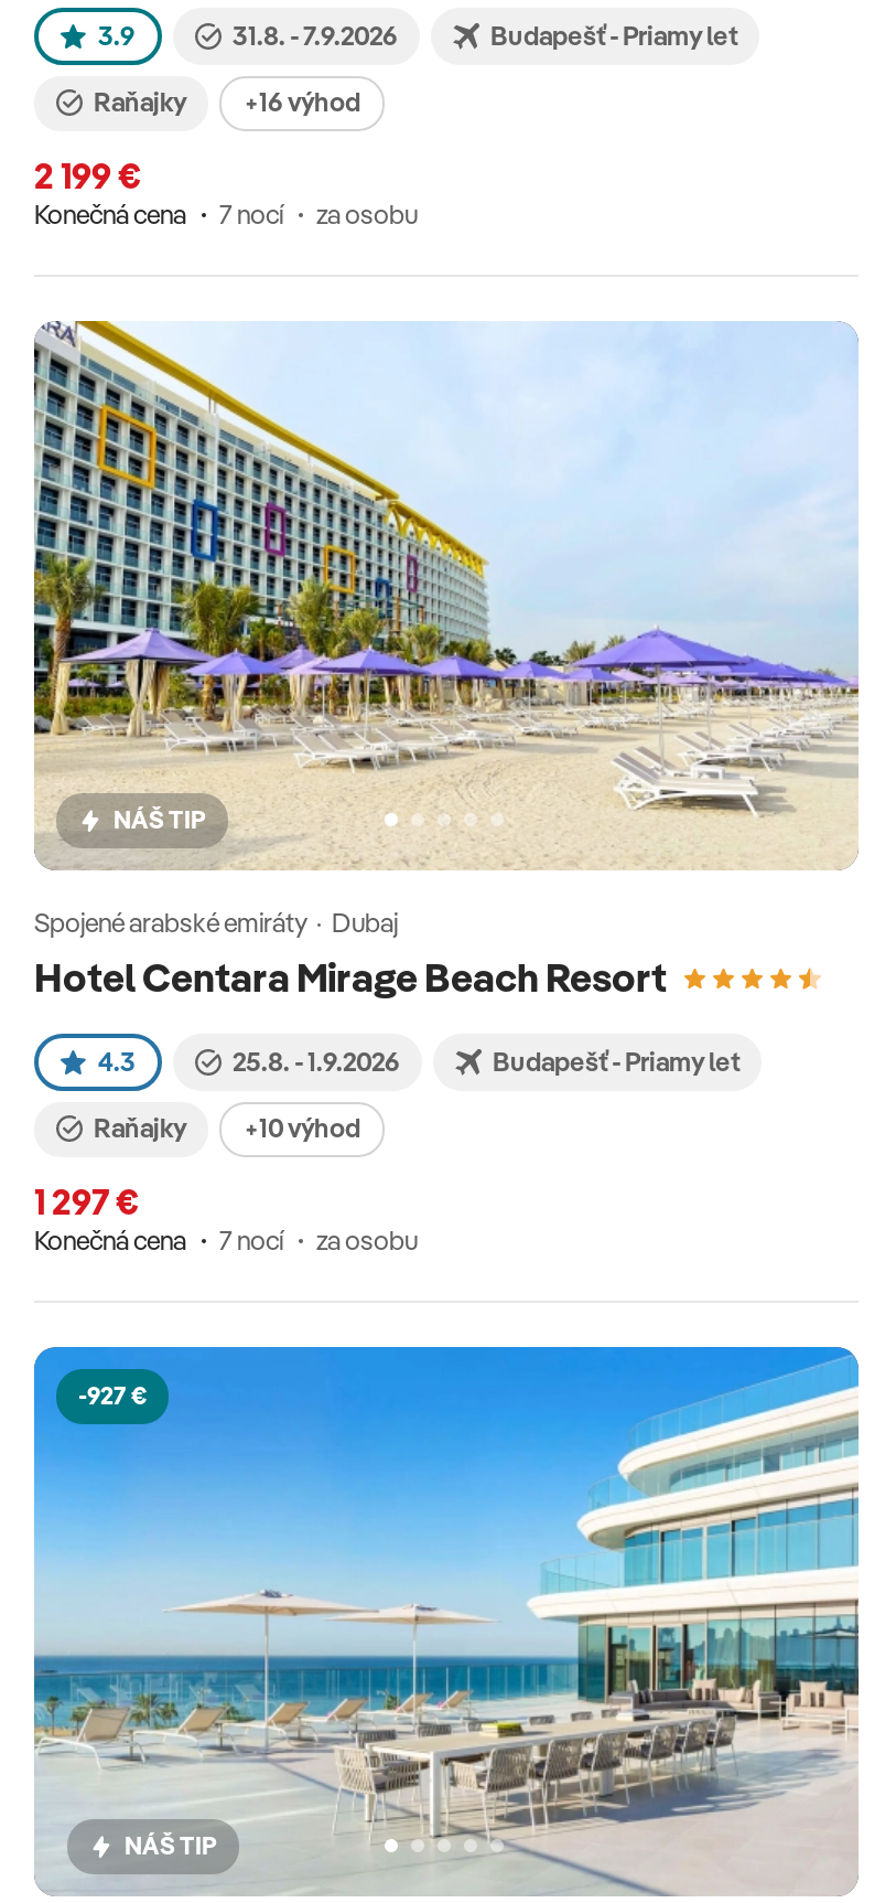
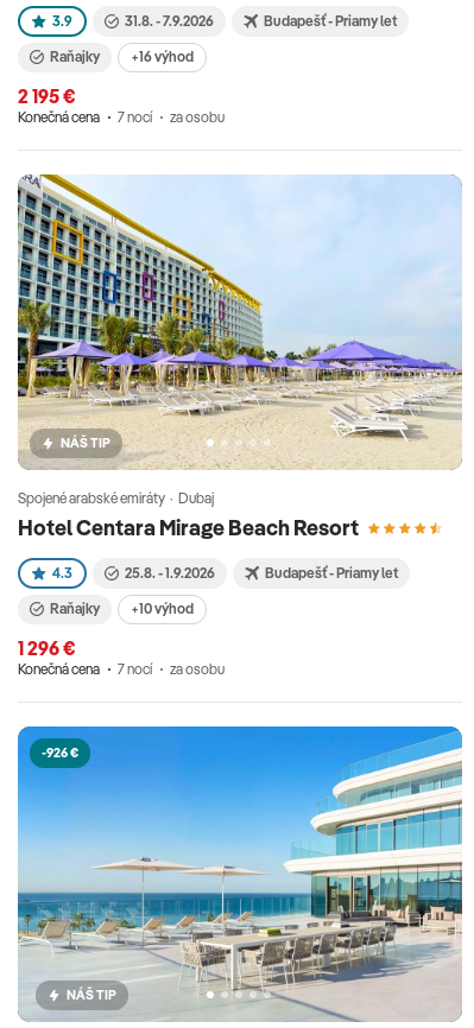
- 2 199 €
+ 2 195 €

- 1 297 €
+ 1 296 €

- -927 €
+ -926 €
